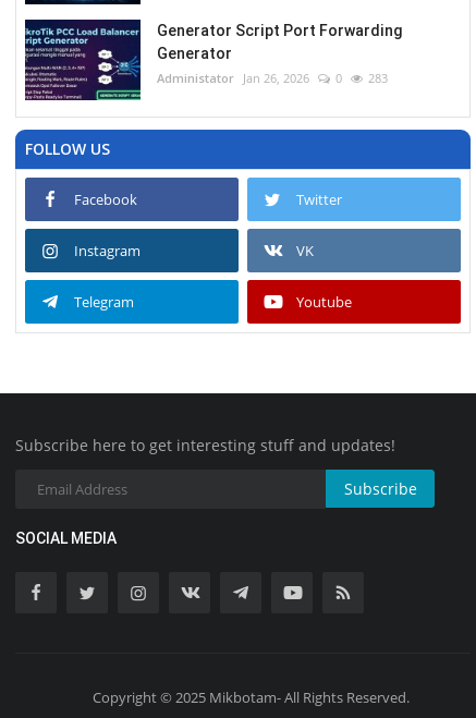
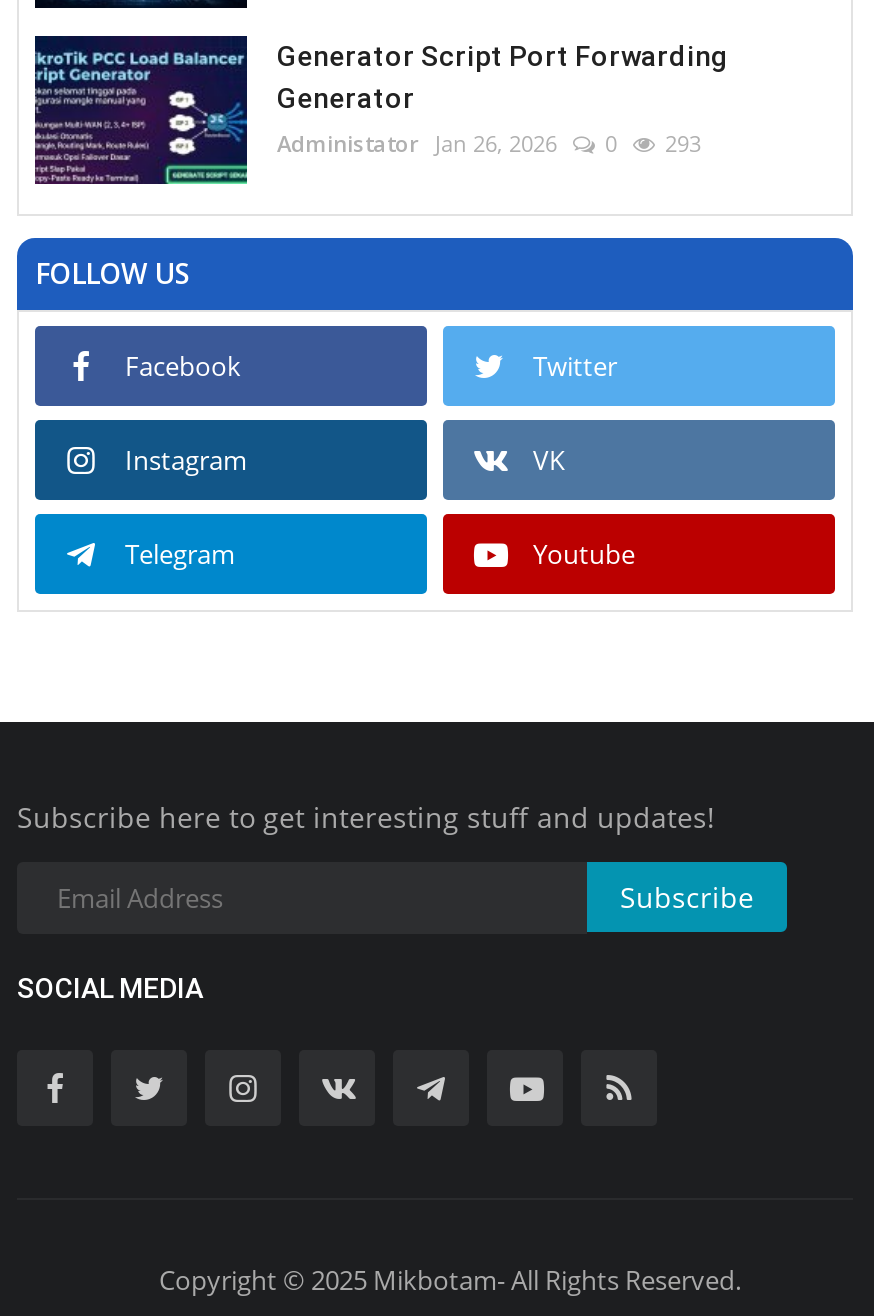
- Administator Jan 26, 2026 0 283
+ Administator Jan 26, 2026 0 293
